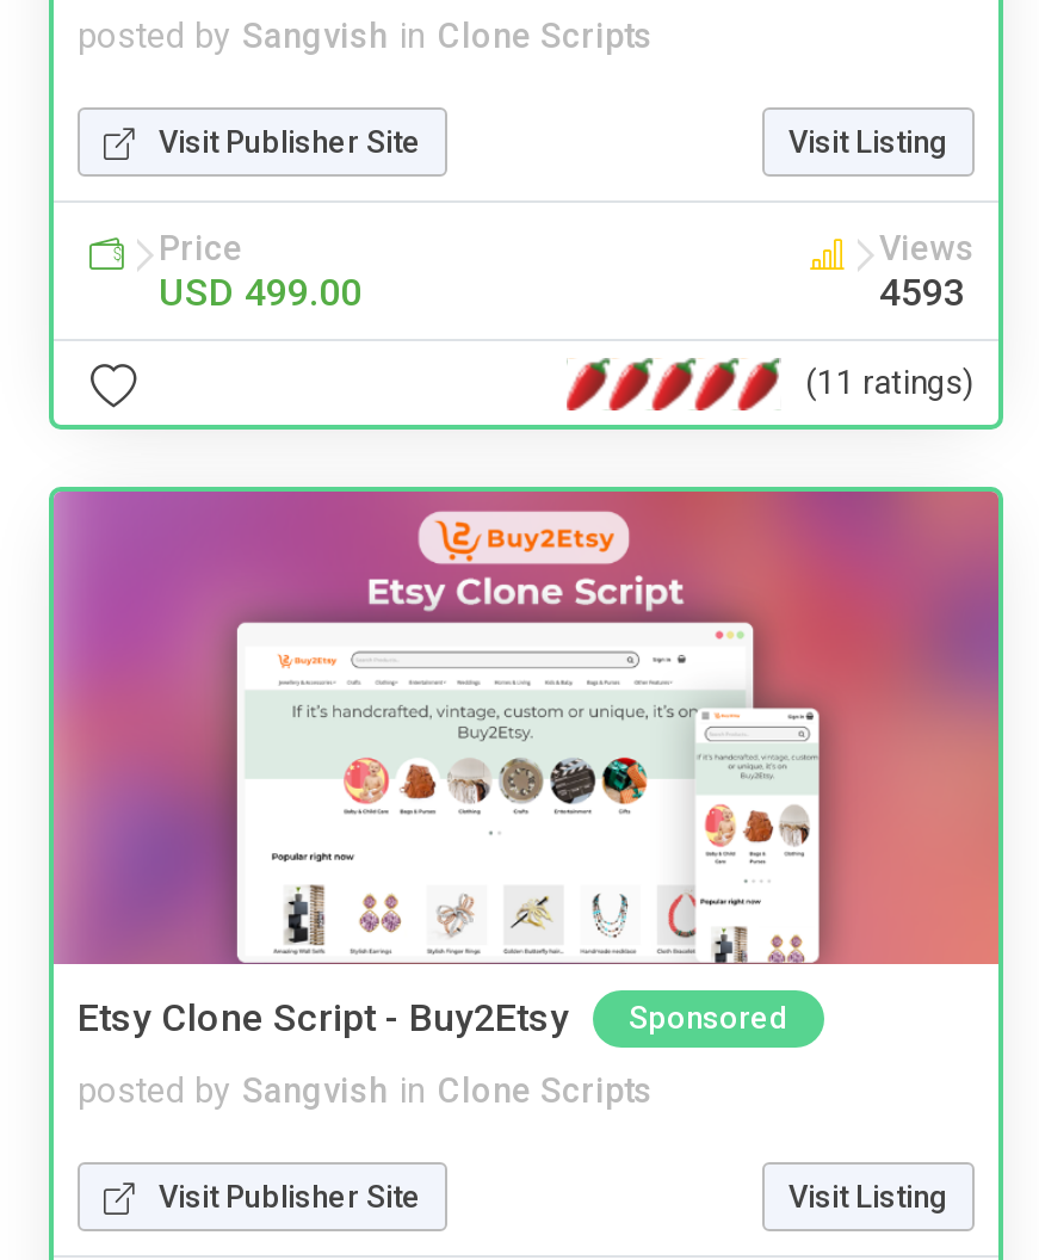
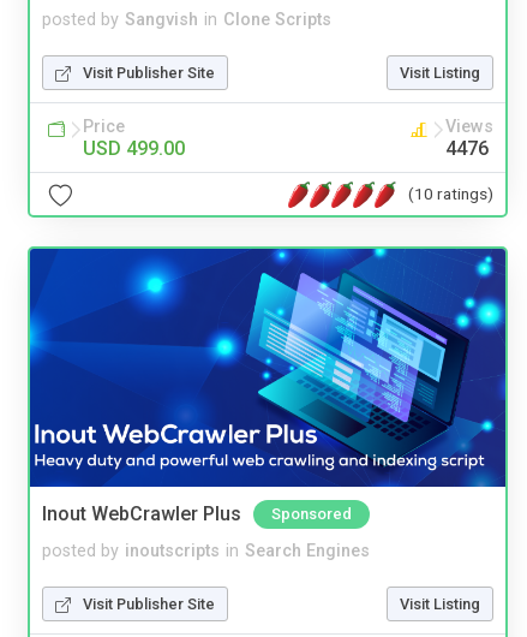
- 4593
+ 4476

- (11 ratings)
+ (10 ratings)

- [image]
- Etsy Clone Script - Buy2Etsy
+ [image]
+ Inout WebCrawler Plus

- posted by Sangvish in Clone Scripts
+ posted by inoutscripts in Search Engines
